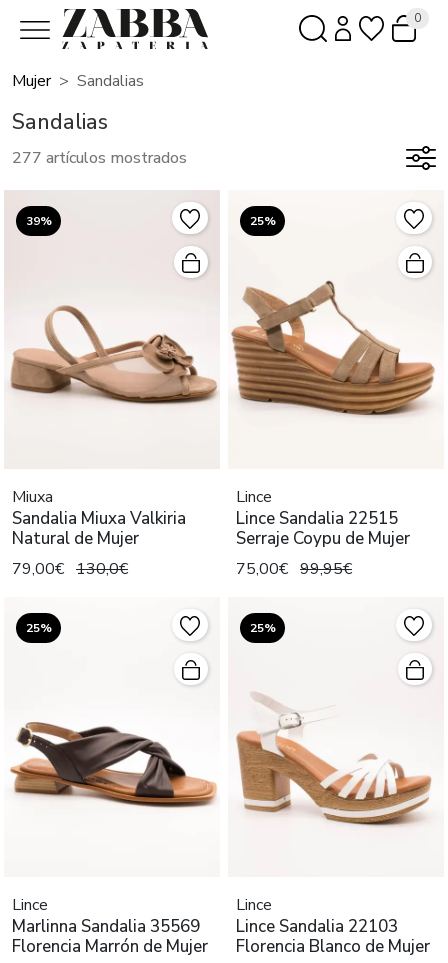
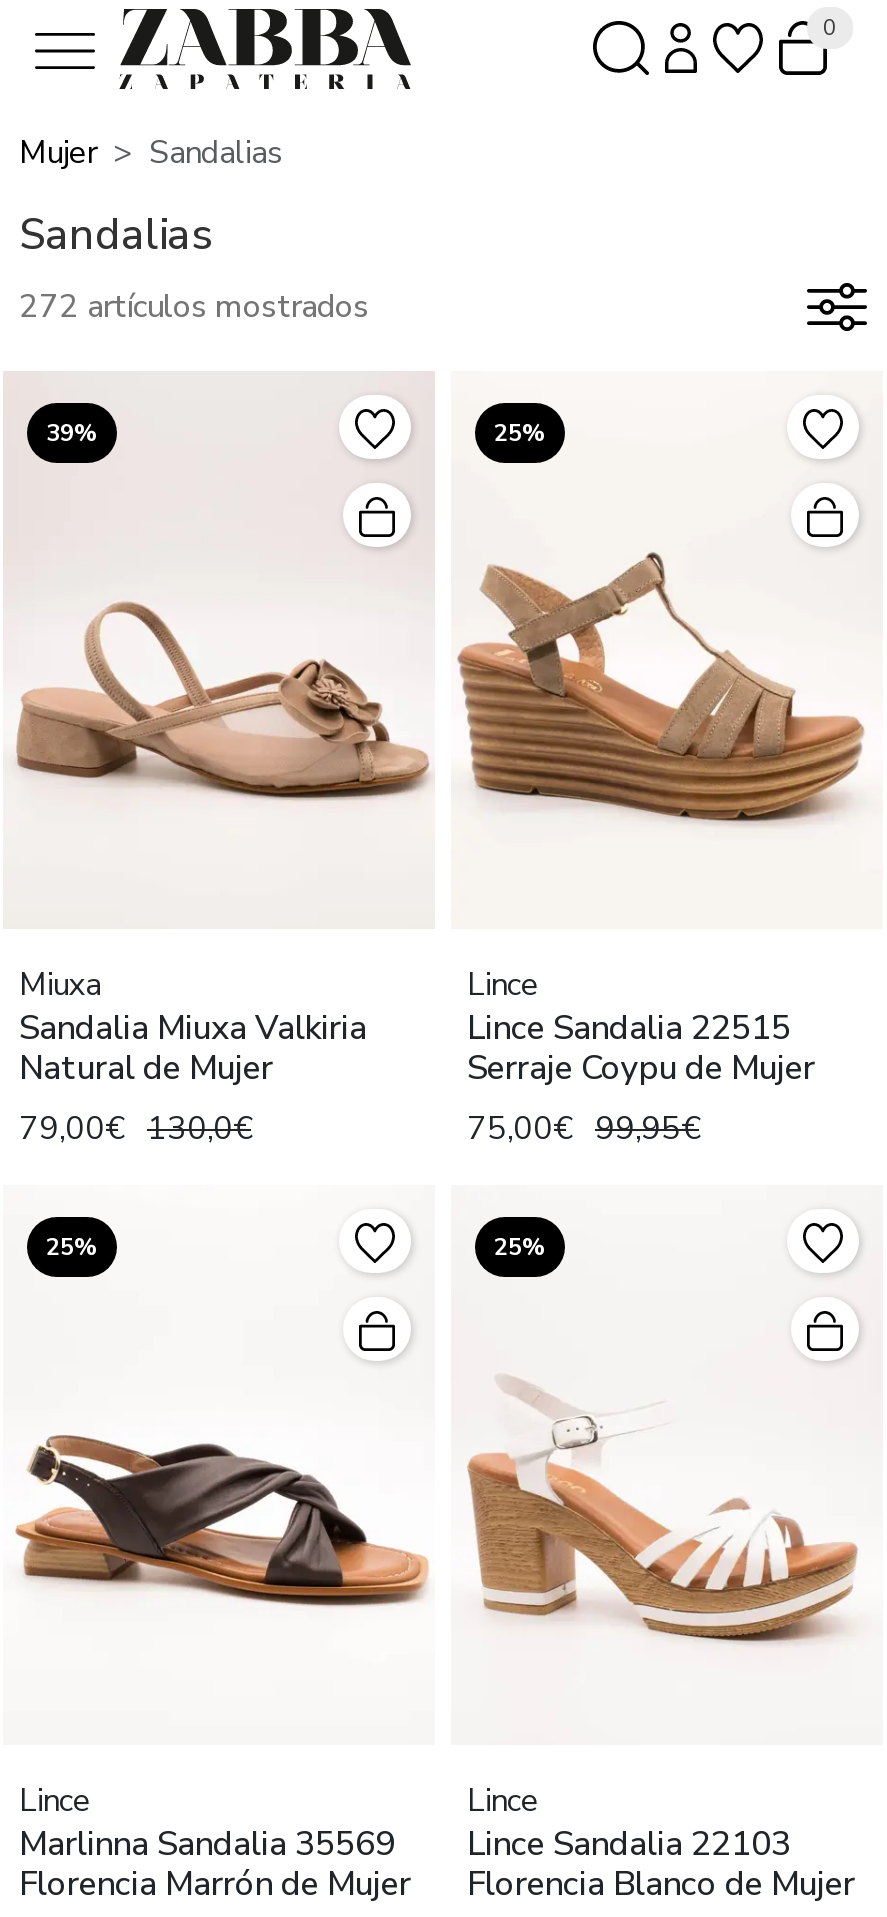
- 277 artículos mostrados
+ 272 artículos mostrados
